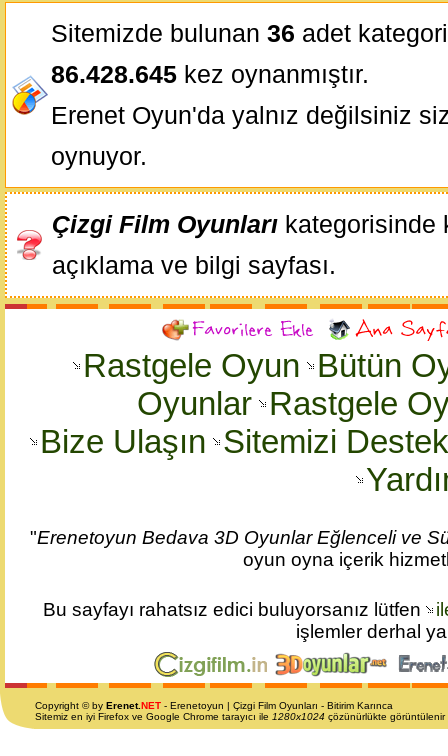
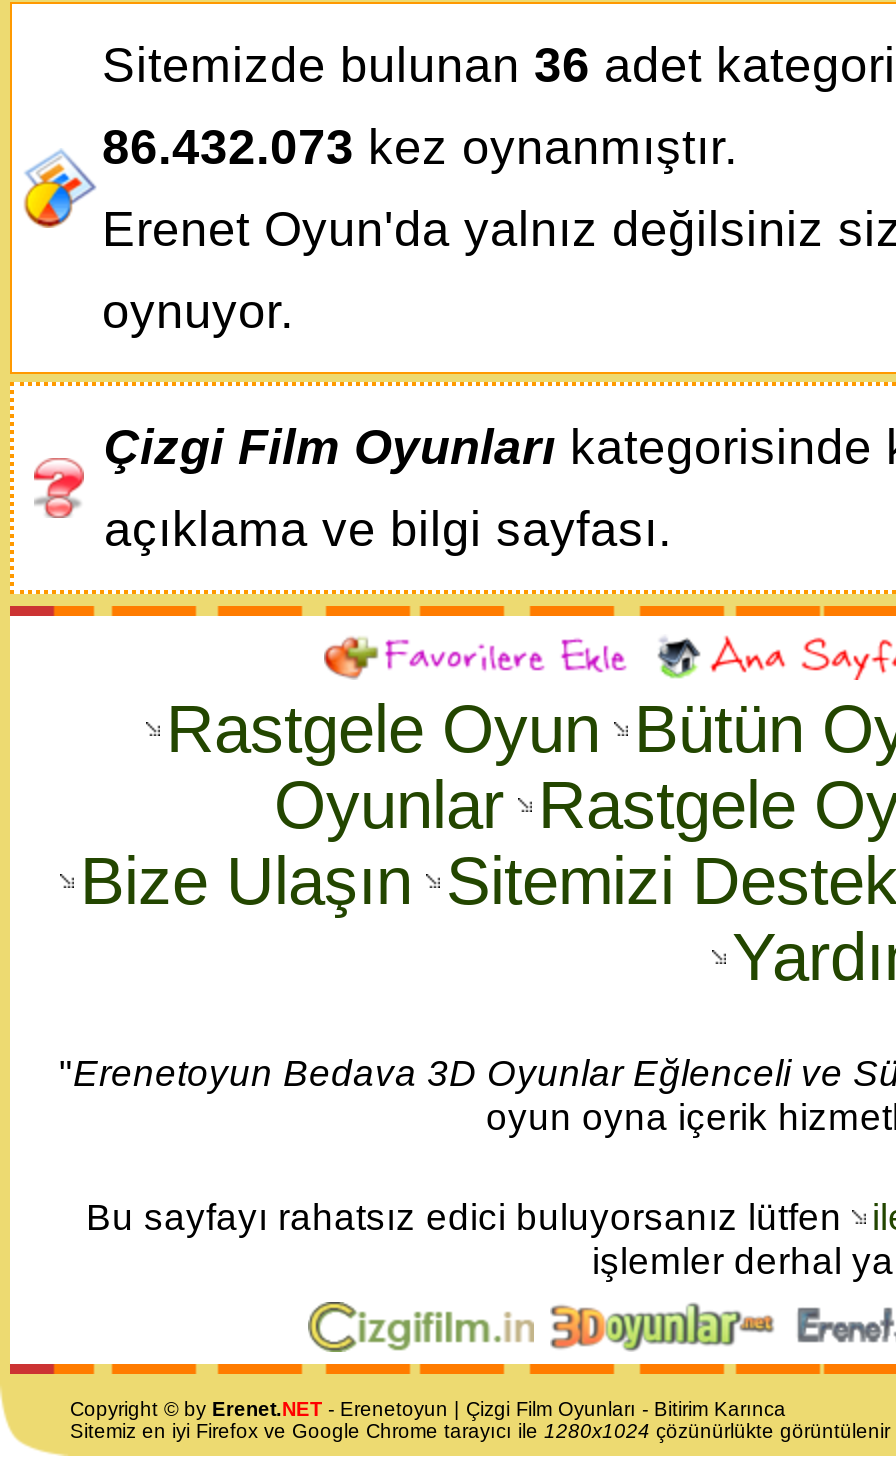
- 86.428.645 kez oynanmıştır.
+ 86.432.073 kez oynanmıştır.
